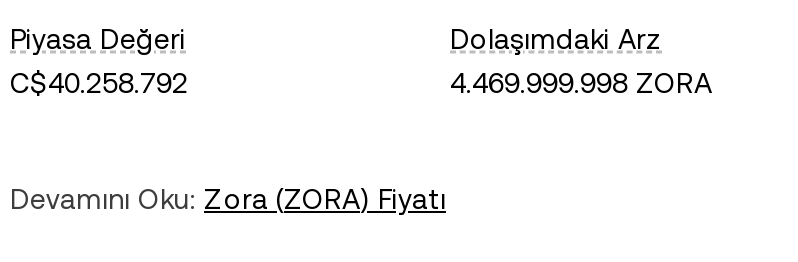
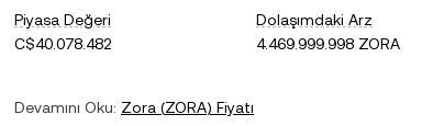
- C$40.258.792
+ C$40.078.482
